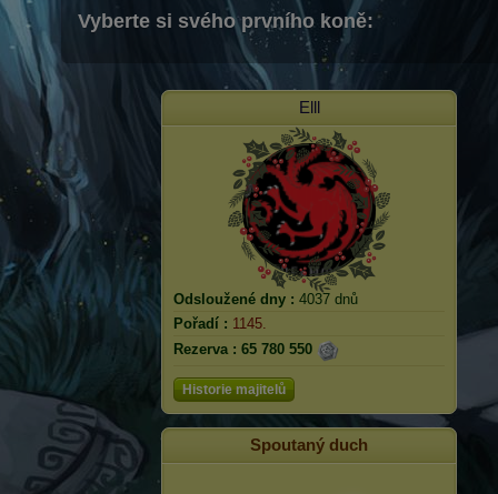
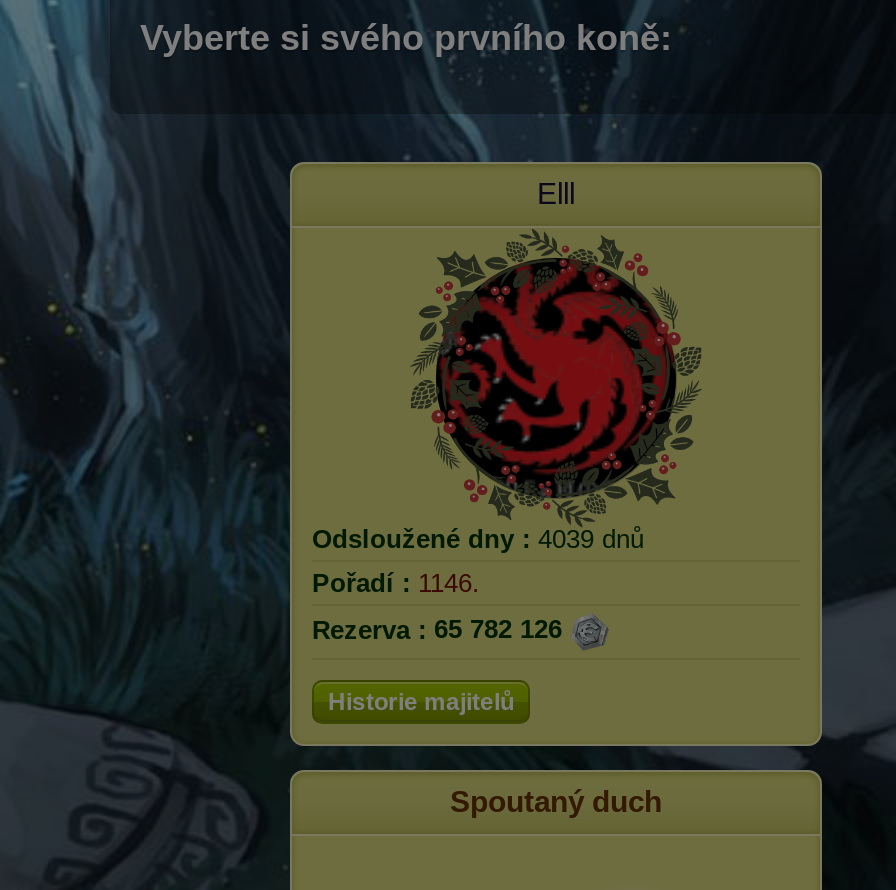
- Odsloužené dny : 4037 dnů
+ Odsloužené dny : 4039 dnů

- Pořadí : 1145.
+ Pořadí : 1146.

- Rezerva : 65 780 550
+ Rezerva : 65 782 126
